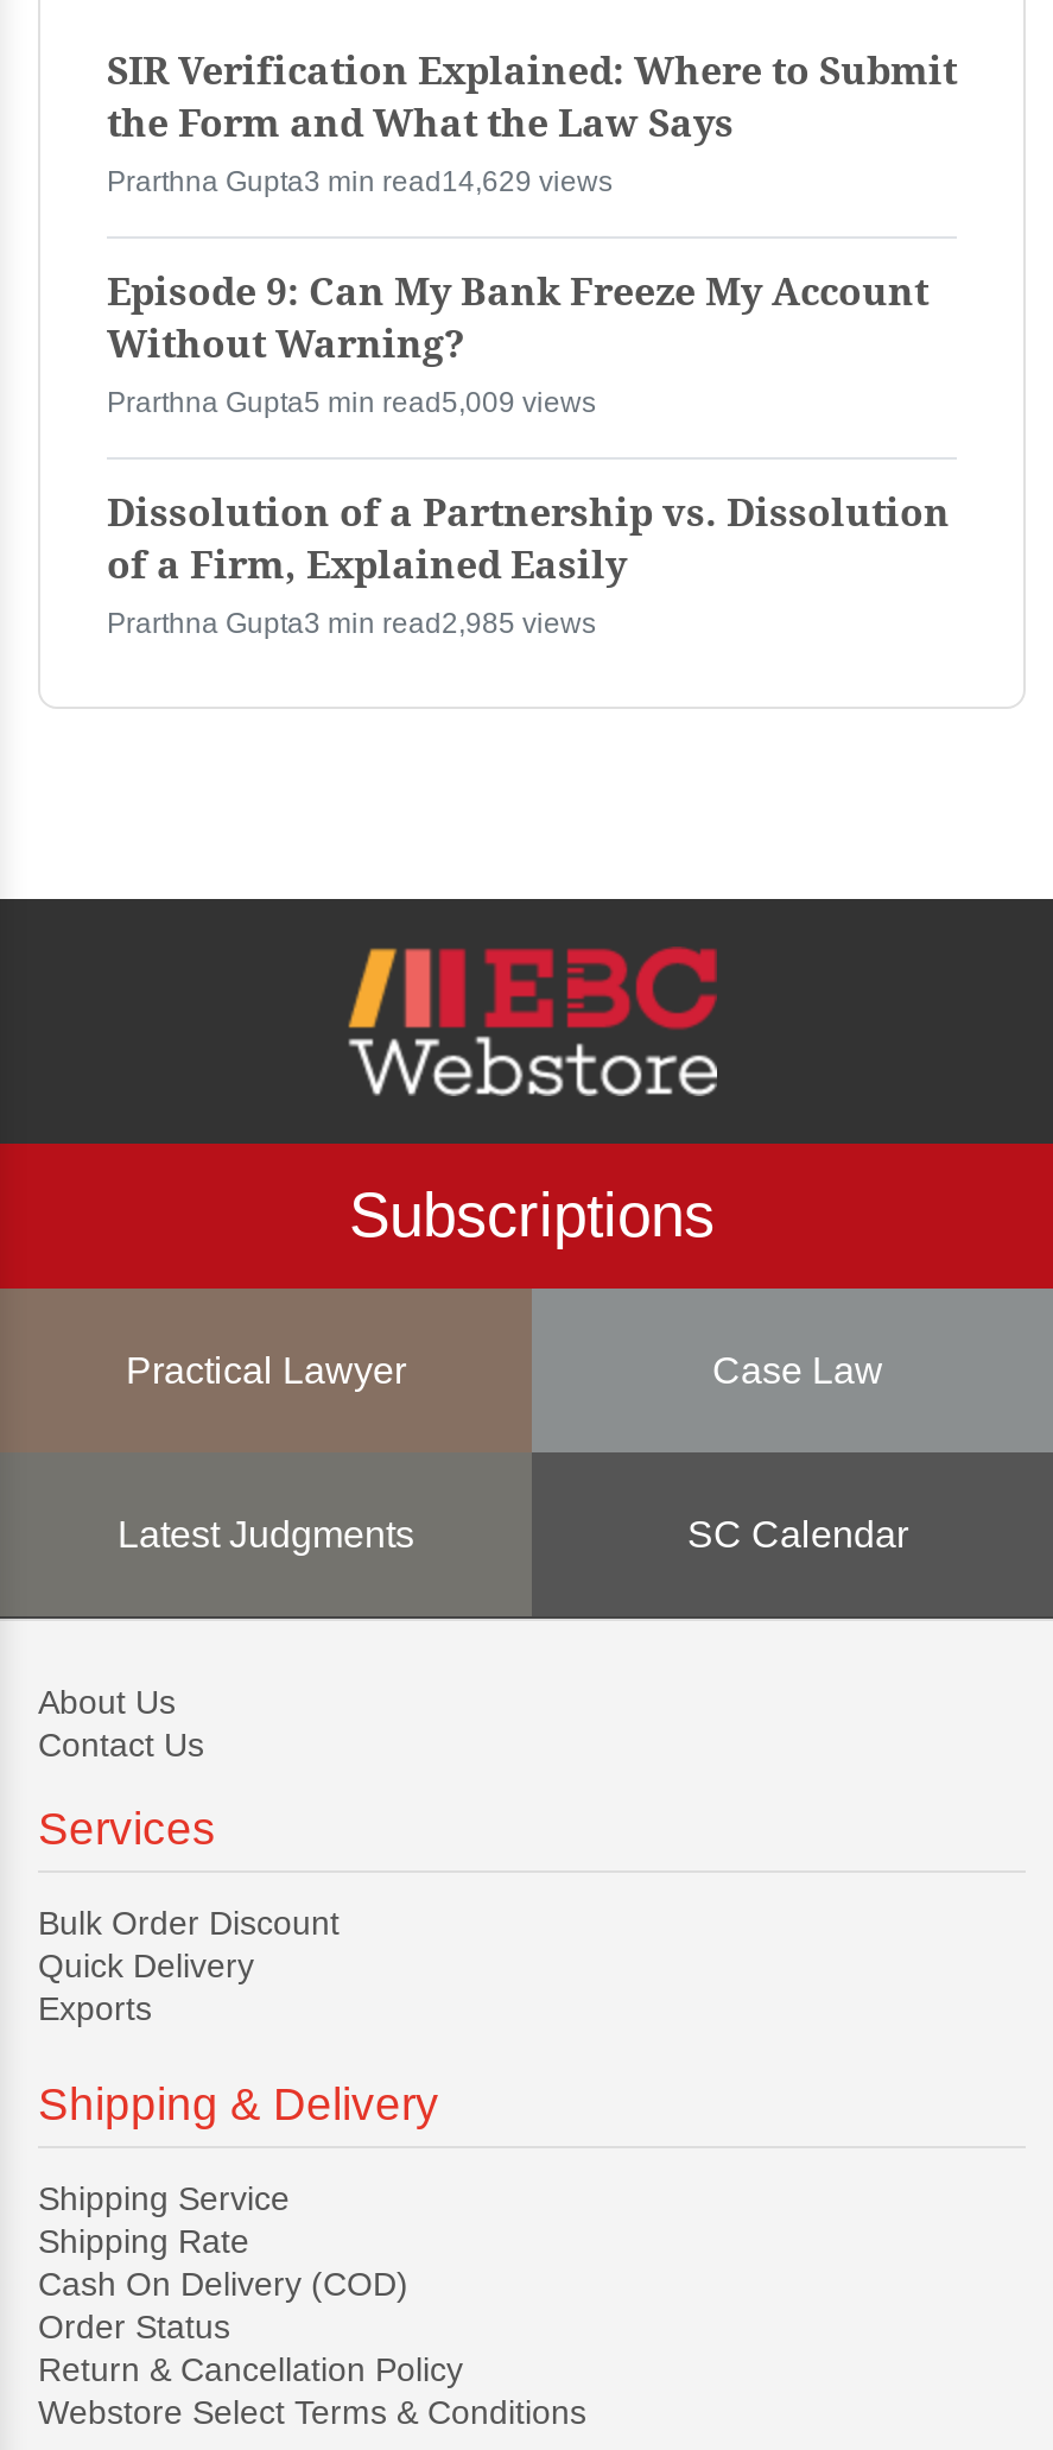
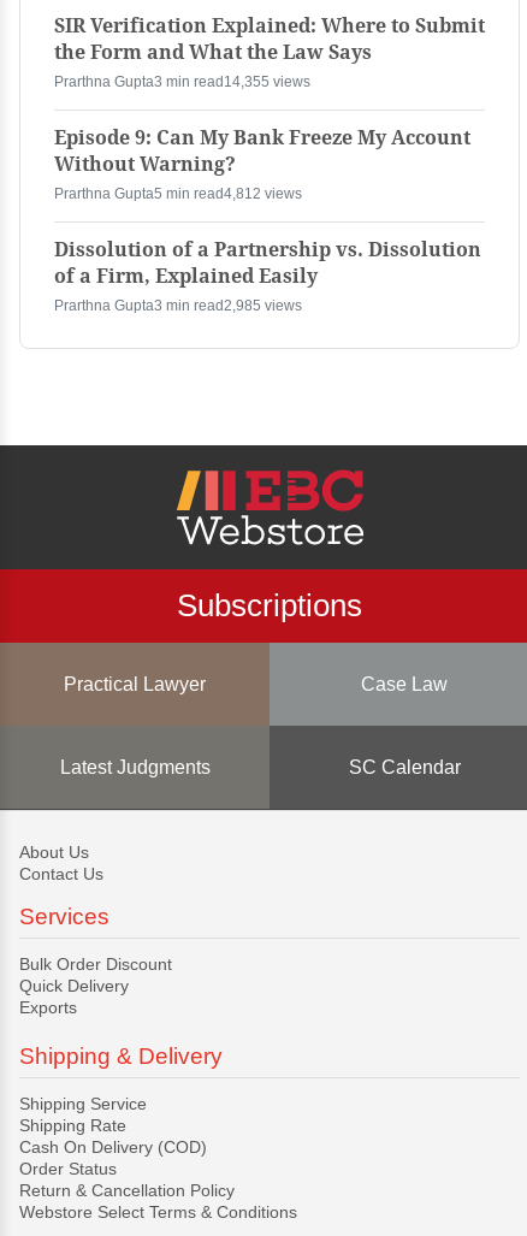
- Prarthna Gupta3 min read14,629 views
+ Prarthna Gupta3 min read14,355 views

- Prarthna Gupta5 min read5,009 views
+ Prarthna Gupta5 min read4,812 views
